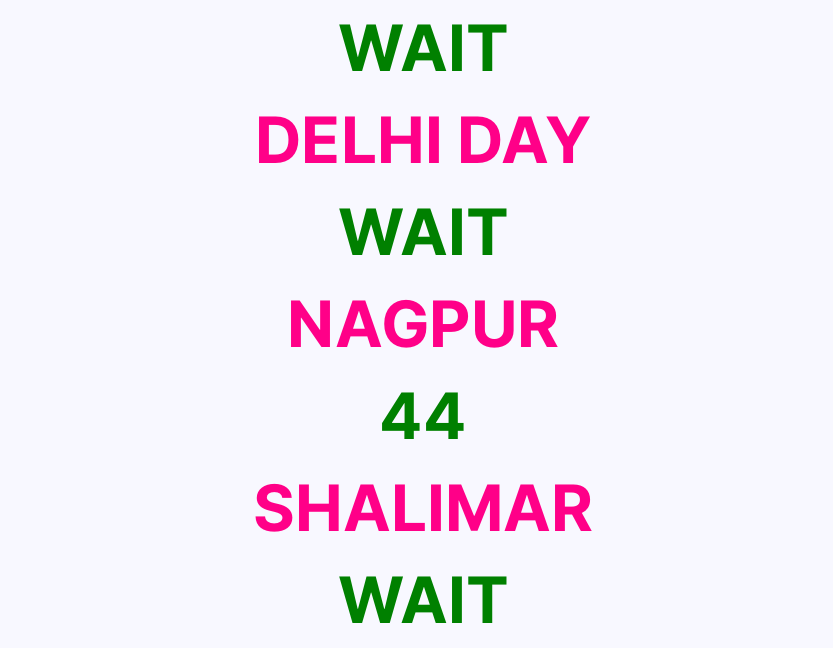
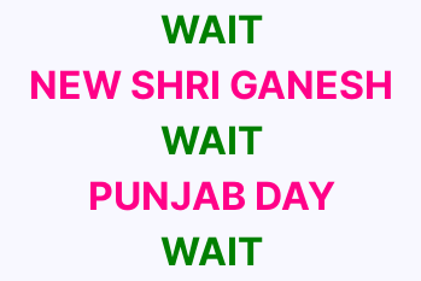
- DELHI DAY
+ NEW SHRI GANESH

- NAGPUR
- 44
- SHALIMAR
+ PUNJAB DAY
